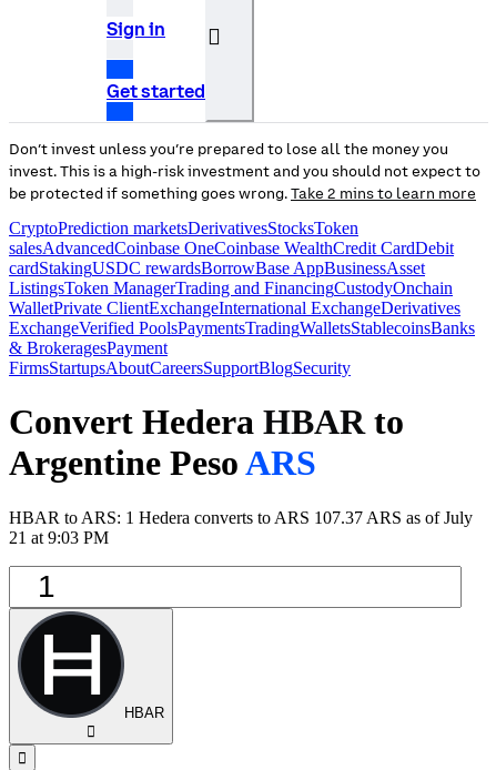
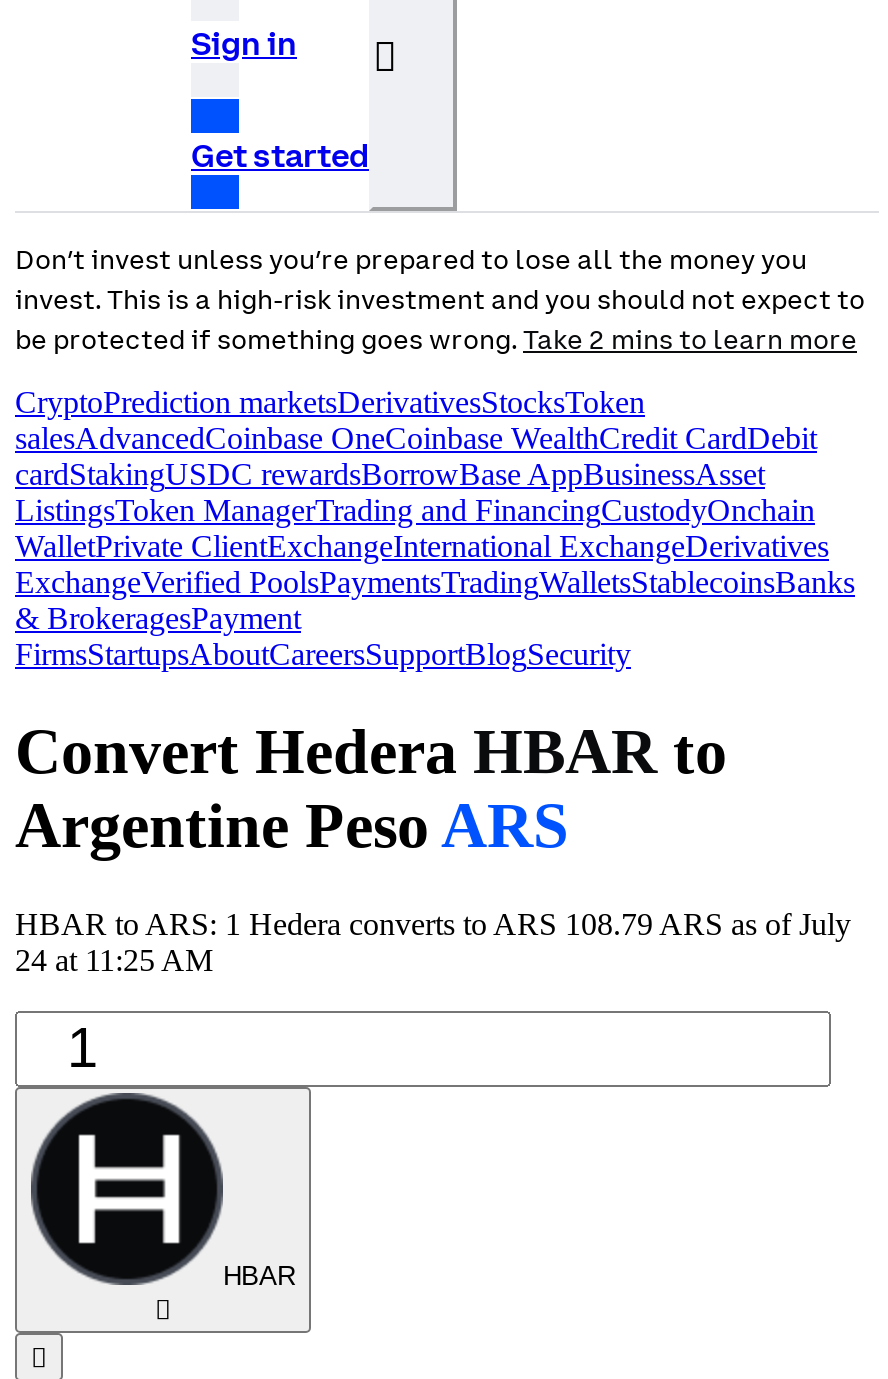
- HBAR to ARS: 1 Hedera converts to ARS 107.37 ARS as of July
+ HBAR to ARS: 1 Hedera converts to ARS 108.79 ARS as of July

- 21 at 9:03 PM
+ 24 at 11:25 AM
